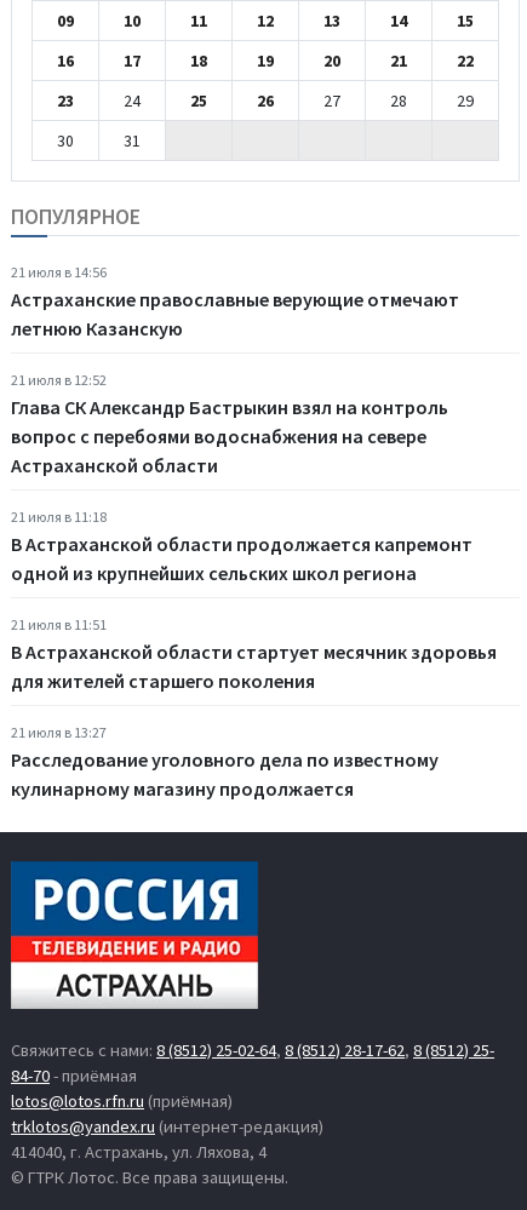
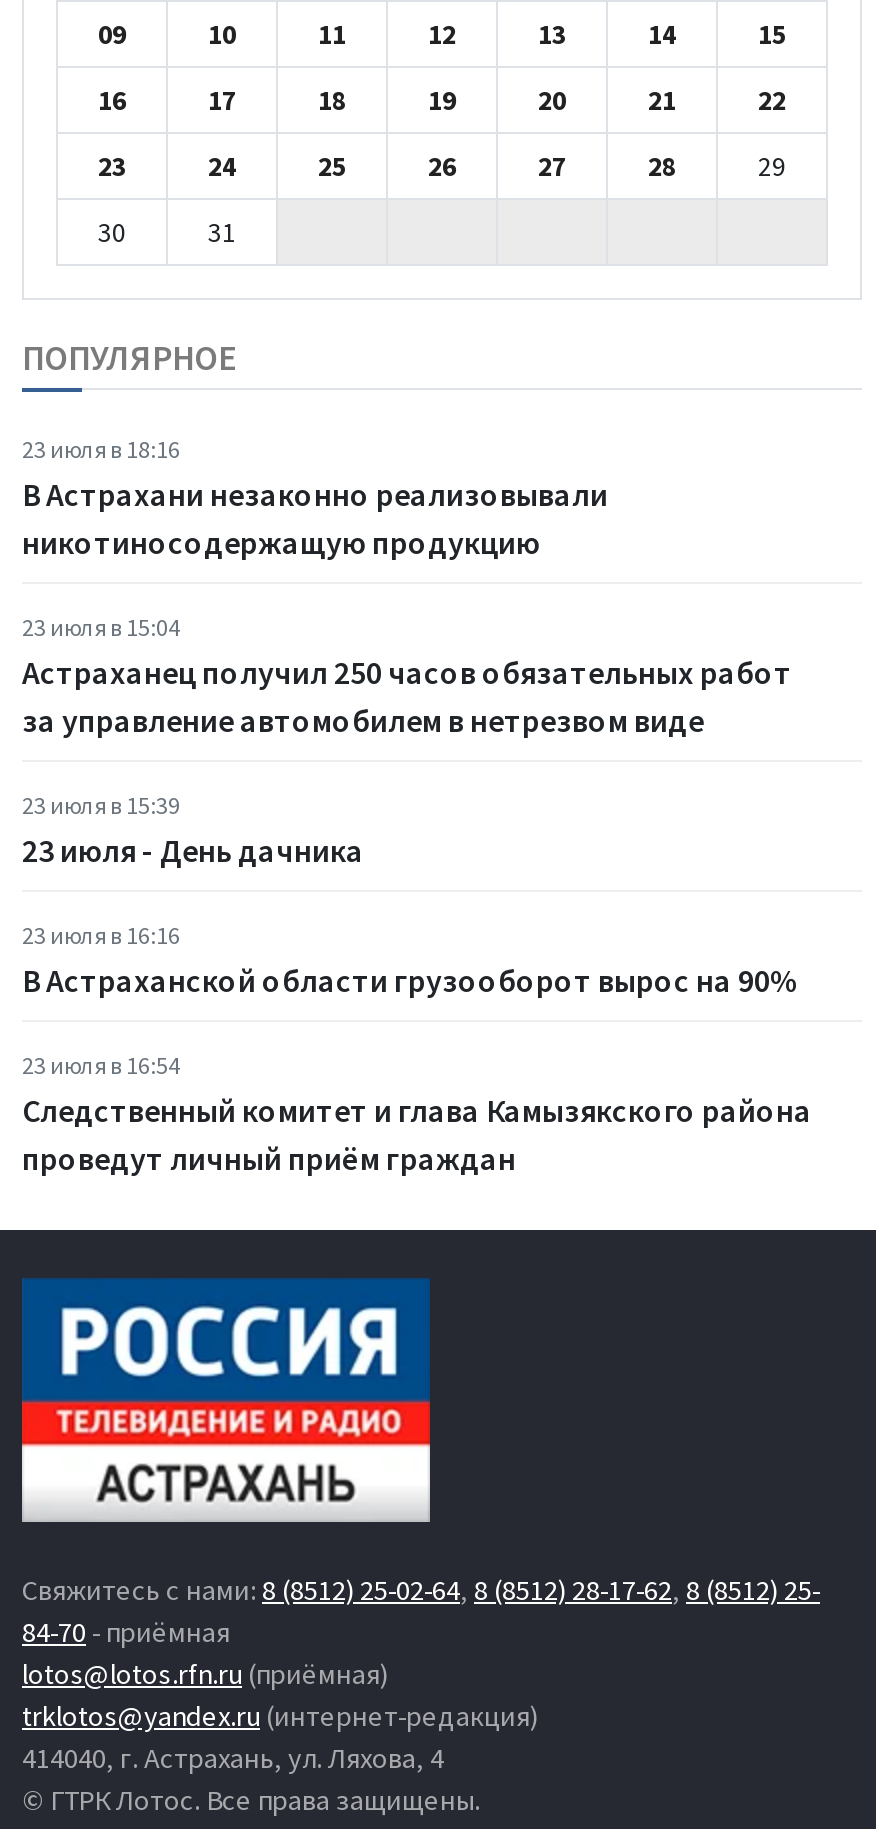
- 21 июля в 14:56
- Астраханские православные верующие отмечают
- летнюю Казанскую
+ 23 июля в 18:16
+ В Астрахани незаконно реализовывали
+ никотиносодержащую продукцию

- 21 июля в 12:52
- Глава СК Александр Бастрыкин взял на контроль
- вопрос с перебоями водоснабжения на севере
- Астраханской области
+ 23 июля в 15:04
+ Астраханец получил 250 часов обязательных работ
+ за управление автомобилем в нетрезвом виде

- 21 июля в 11:18
- В Астраханской области продолжается капремонт
- одной из крупнейших сельских школ региона
+ 23 июля в 15:39
+ 23 июля - День дачника

- 21 июля в 11:51
- В Астраханской области стартует месячник здоровья
- для жителей старшего поколения
+ 23 июля в 16:16
+ В Астраханской области грузооборот вырос на 90%

- 21 июля в 13:27
- Расследование уголовного дела по известному
- кулинарному магазину продолжается
+ 23 июля в 16:54
+ Следственный комитет и глава Камызякского района
+ проведут личный приём граждан
